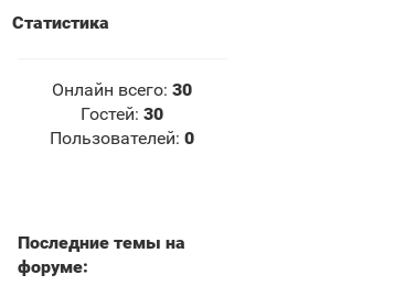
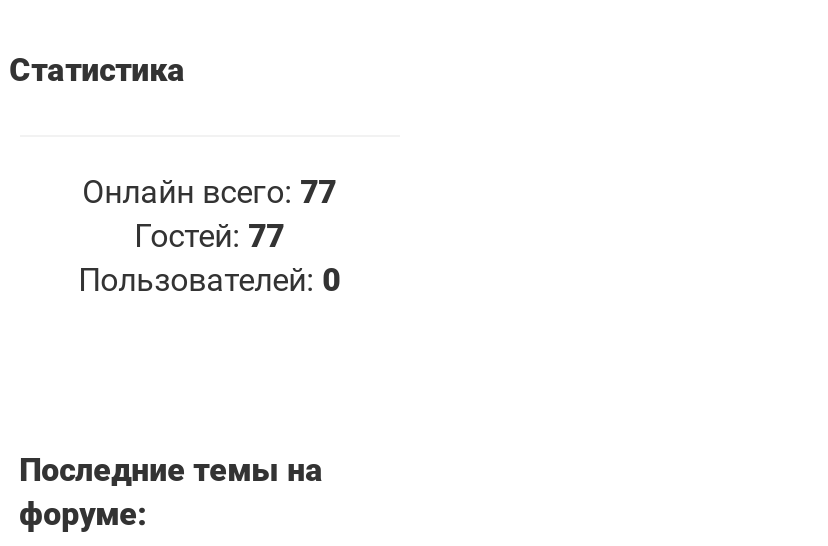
- Онлайн всего: 30
+ Онлайн всего: 77

- Гостей: 30
+ Гостей: 77
